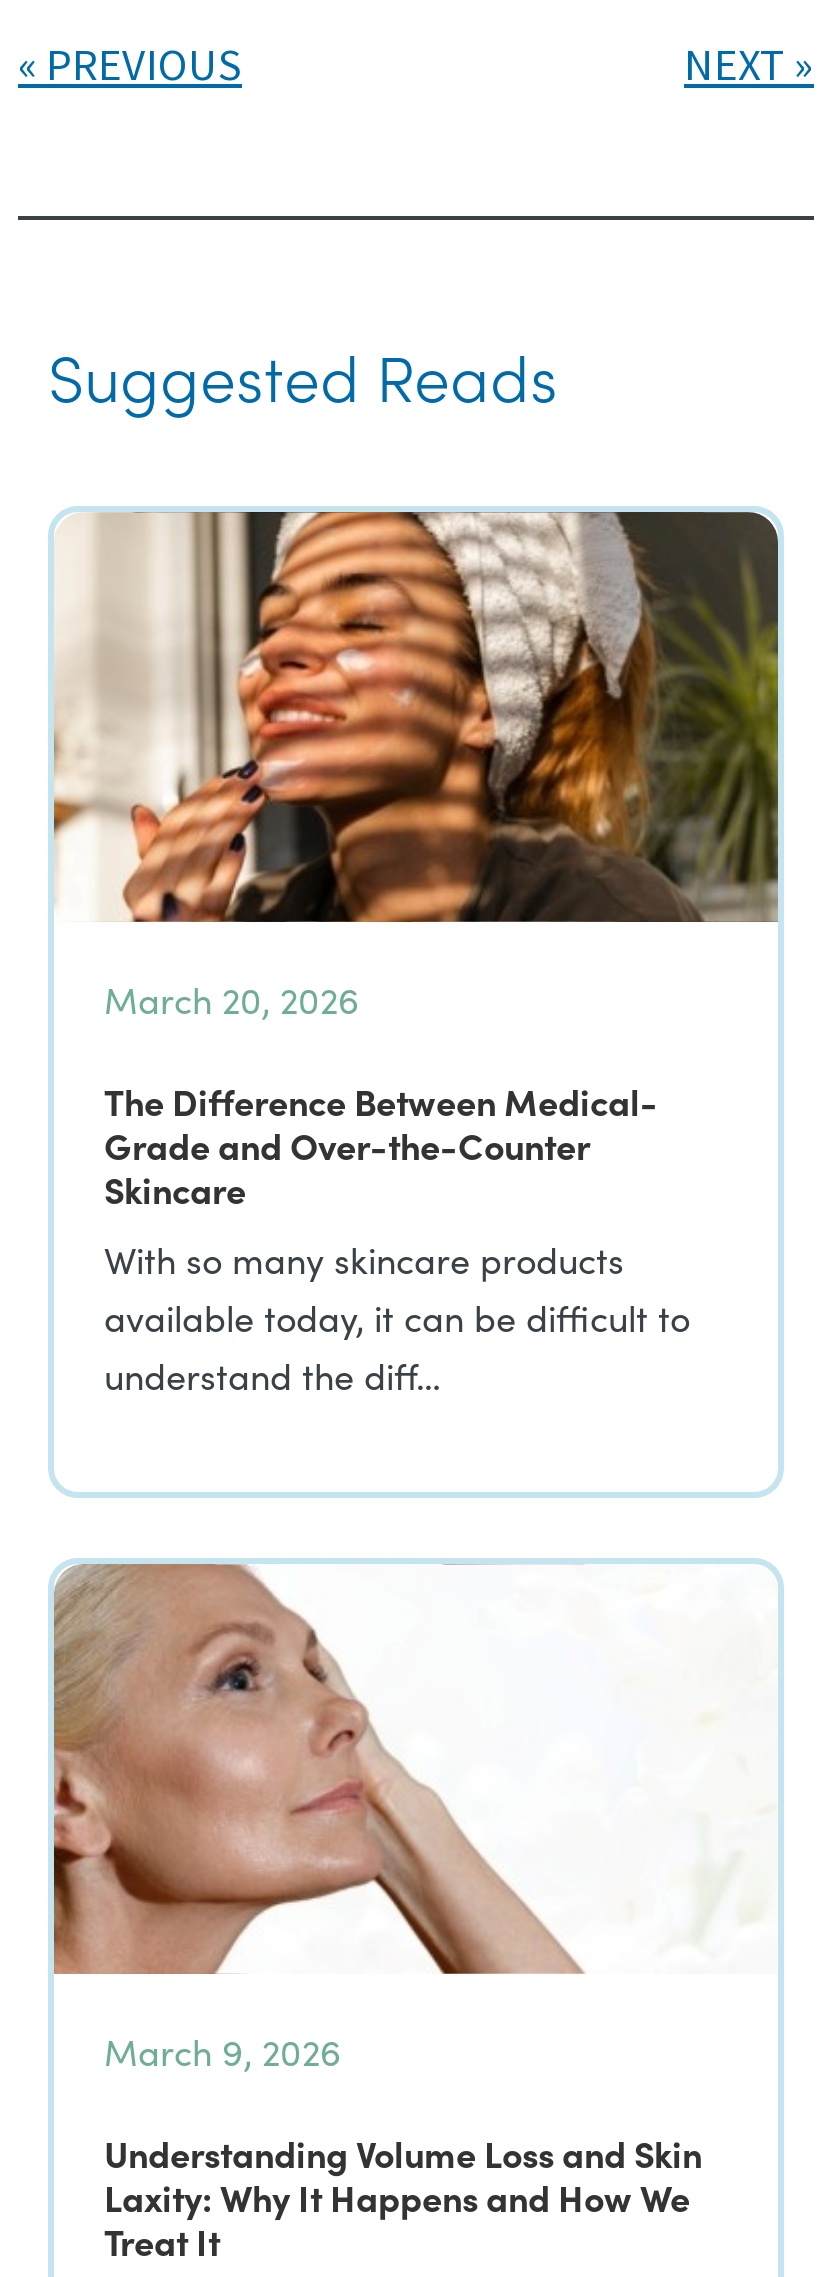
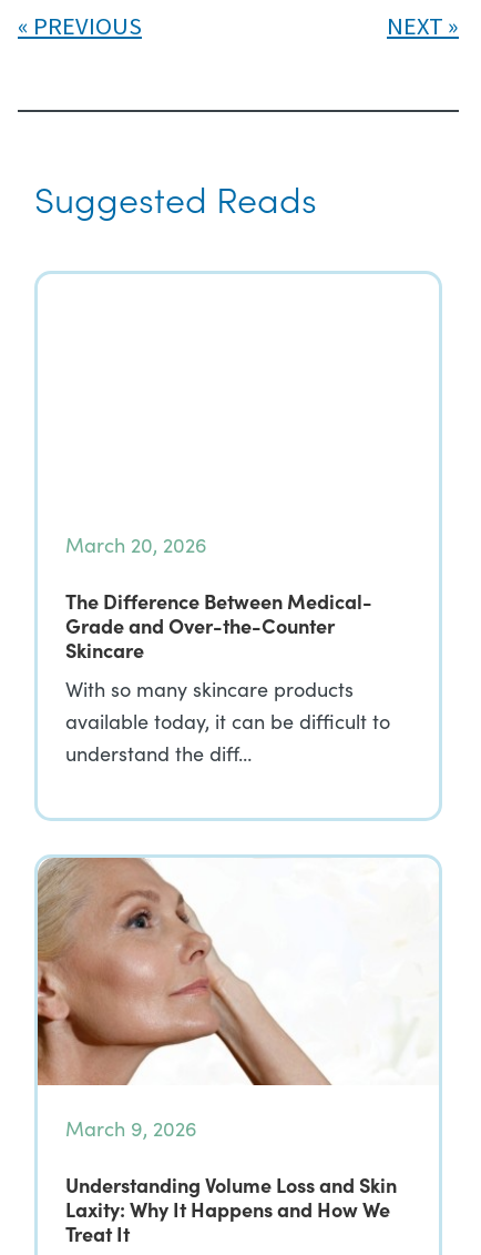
- [image]
